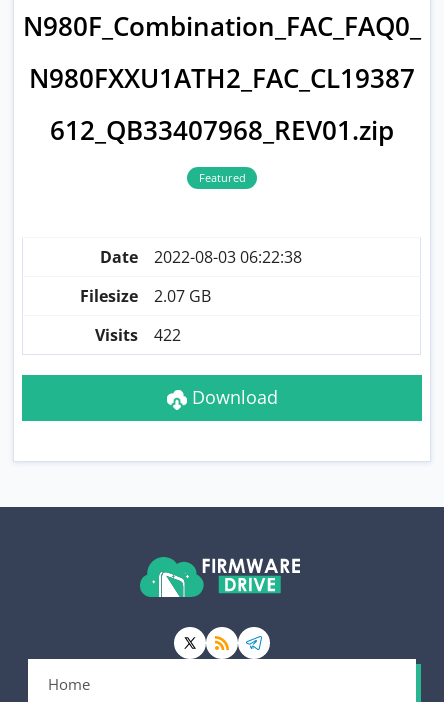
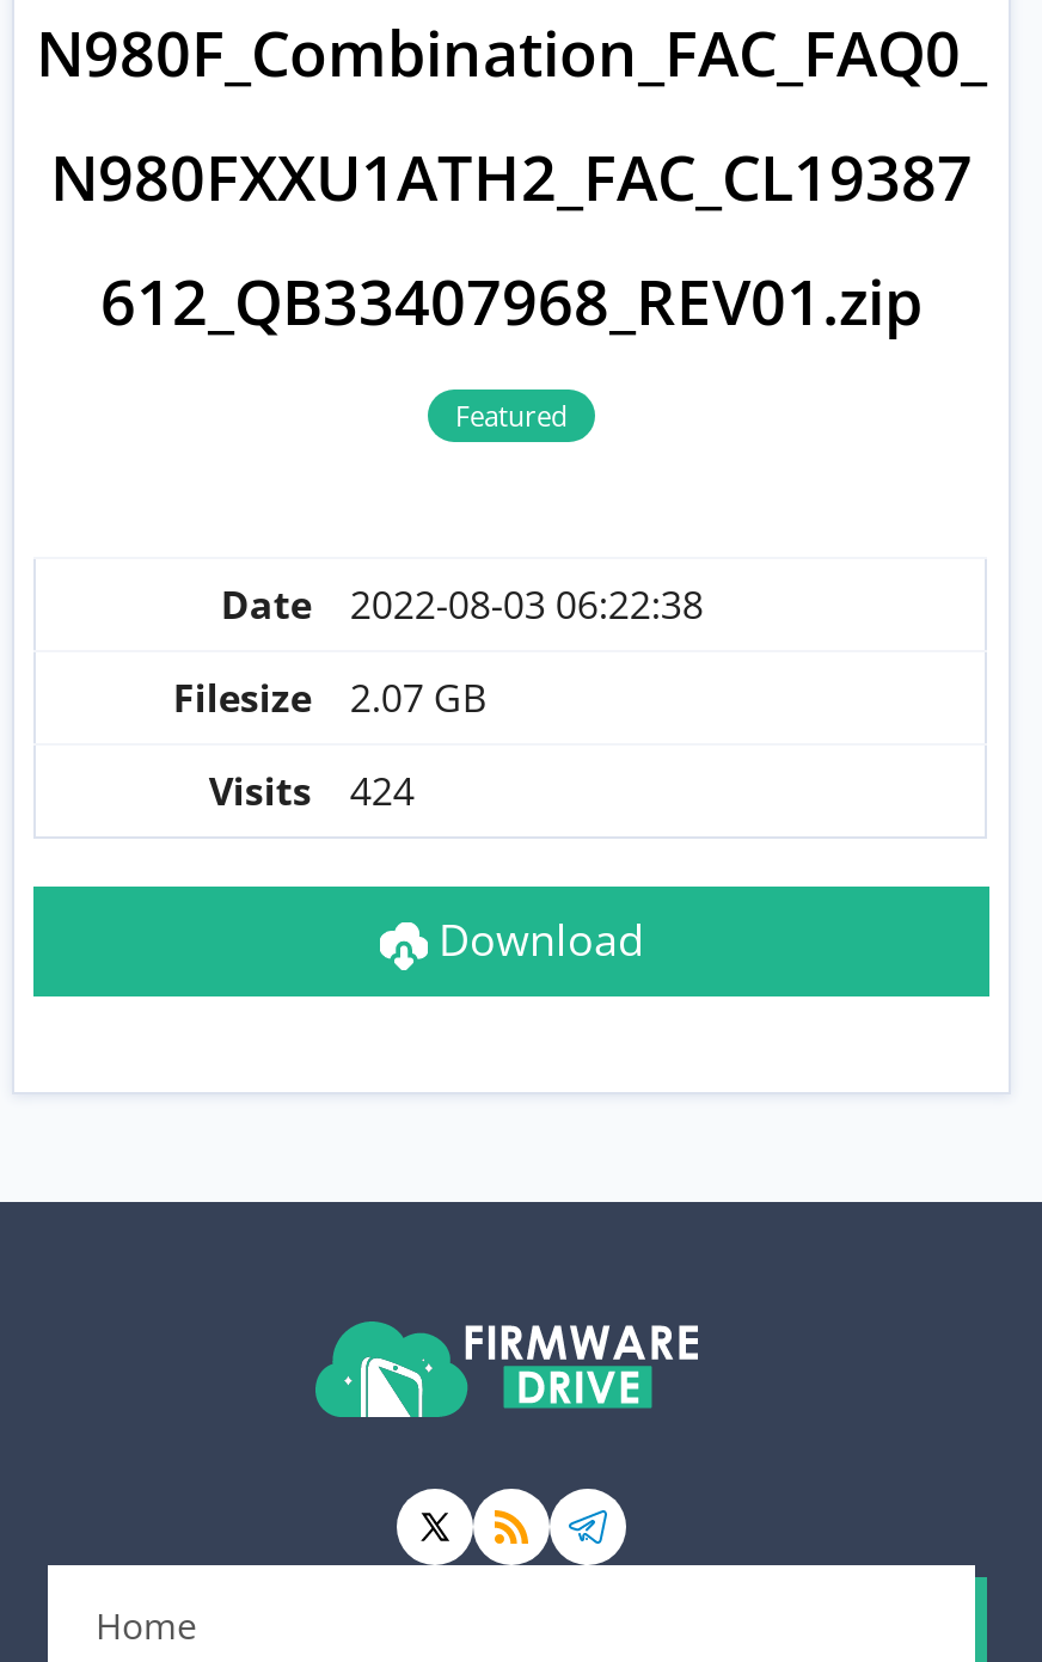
- Visits 422
+ Visits 424
